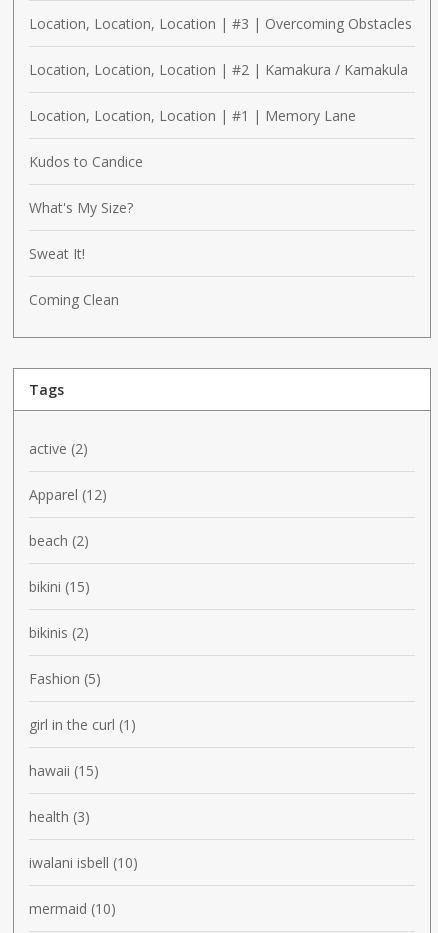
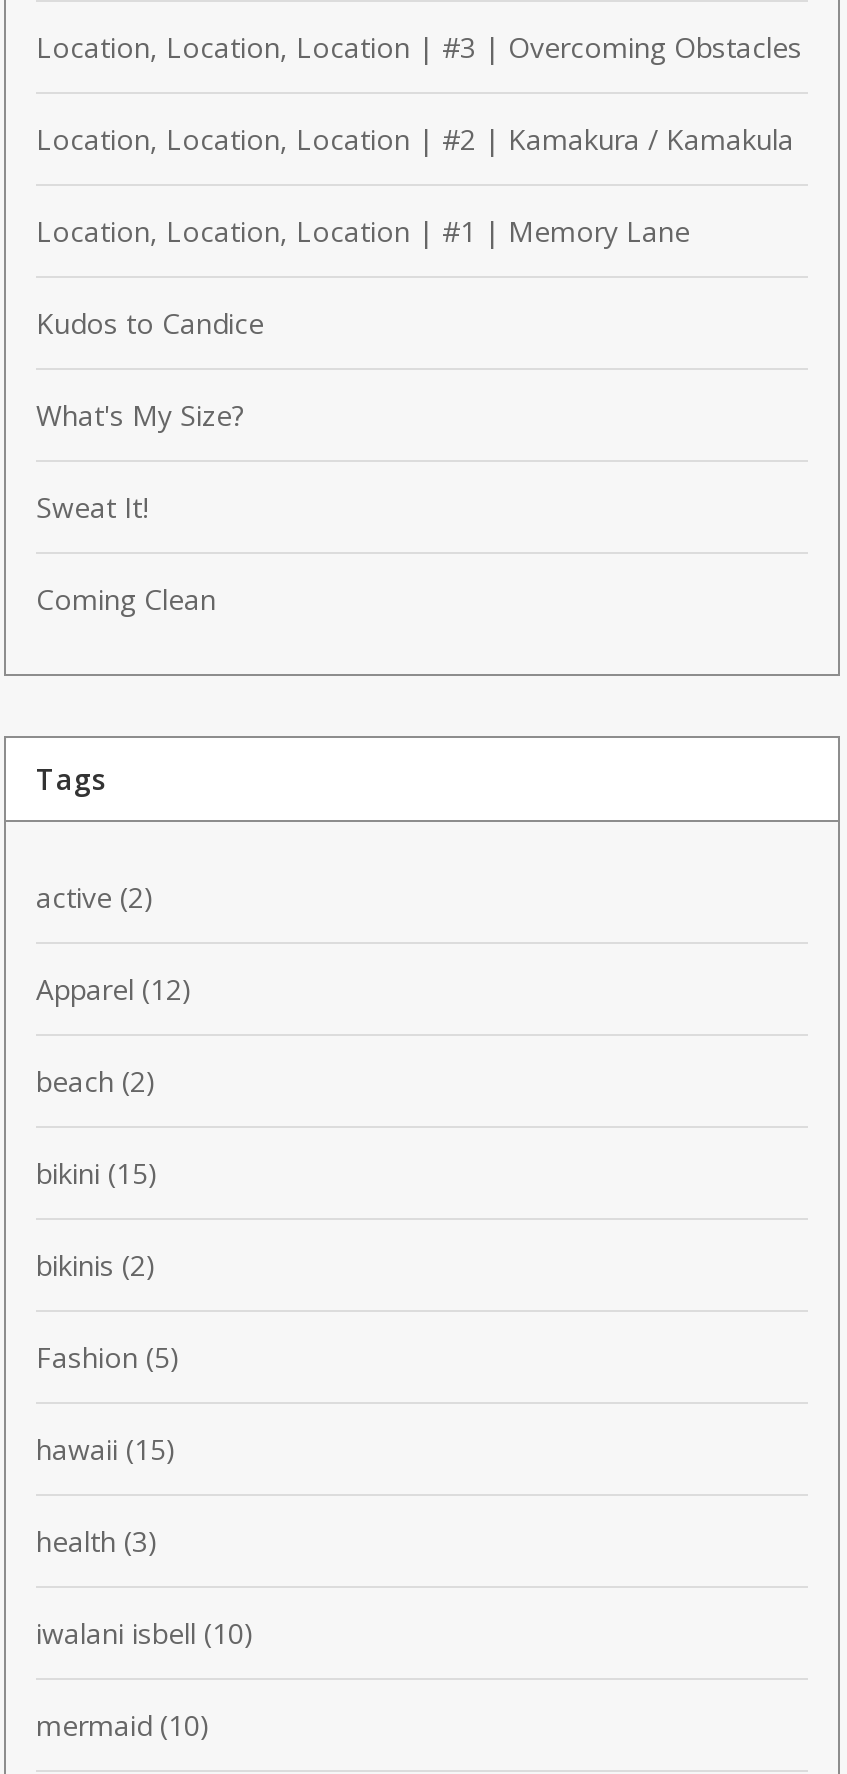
- girl in the curl (1)
